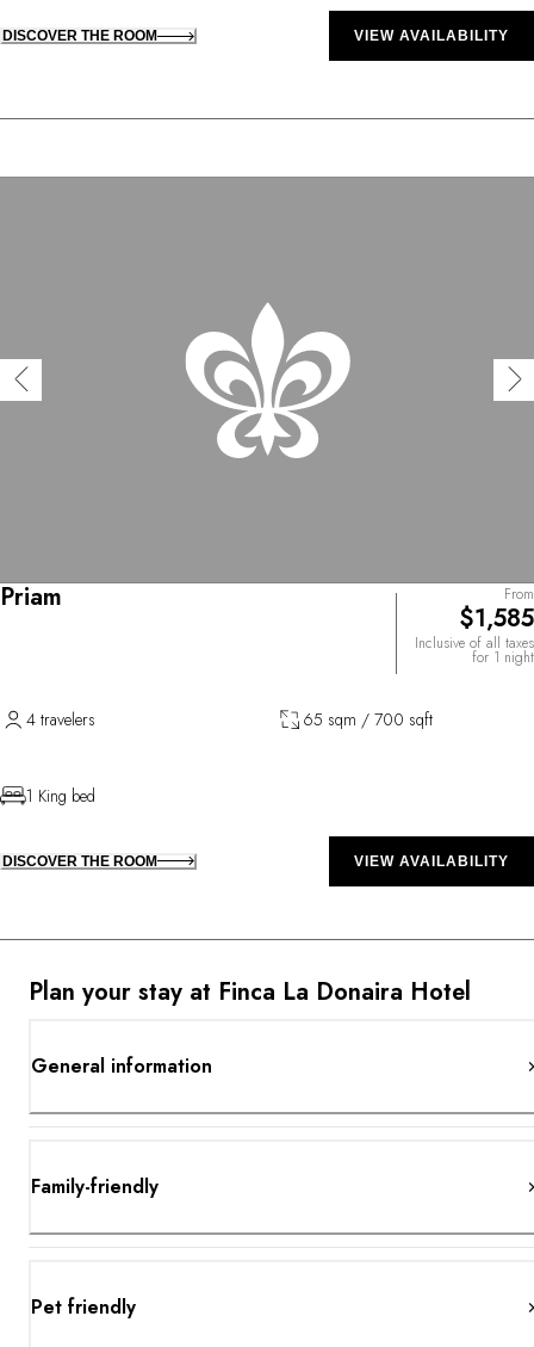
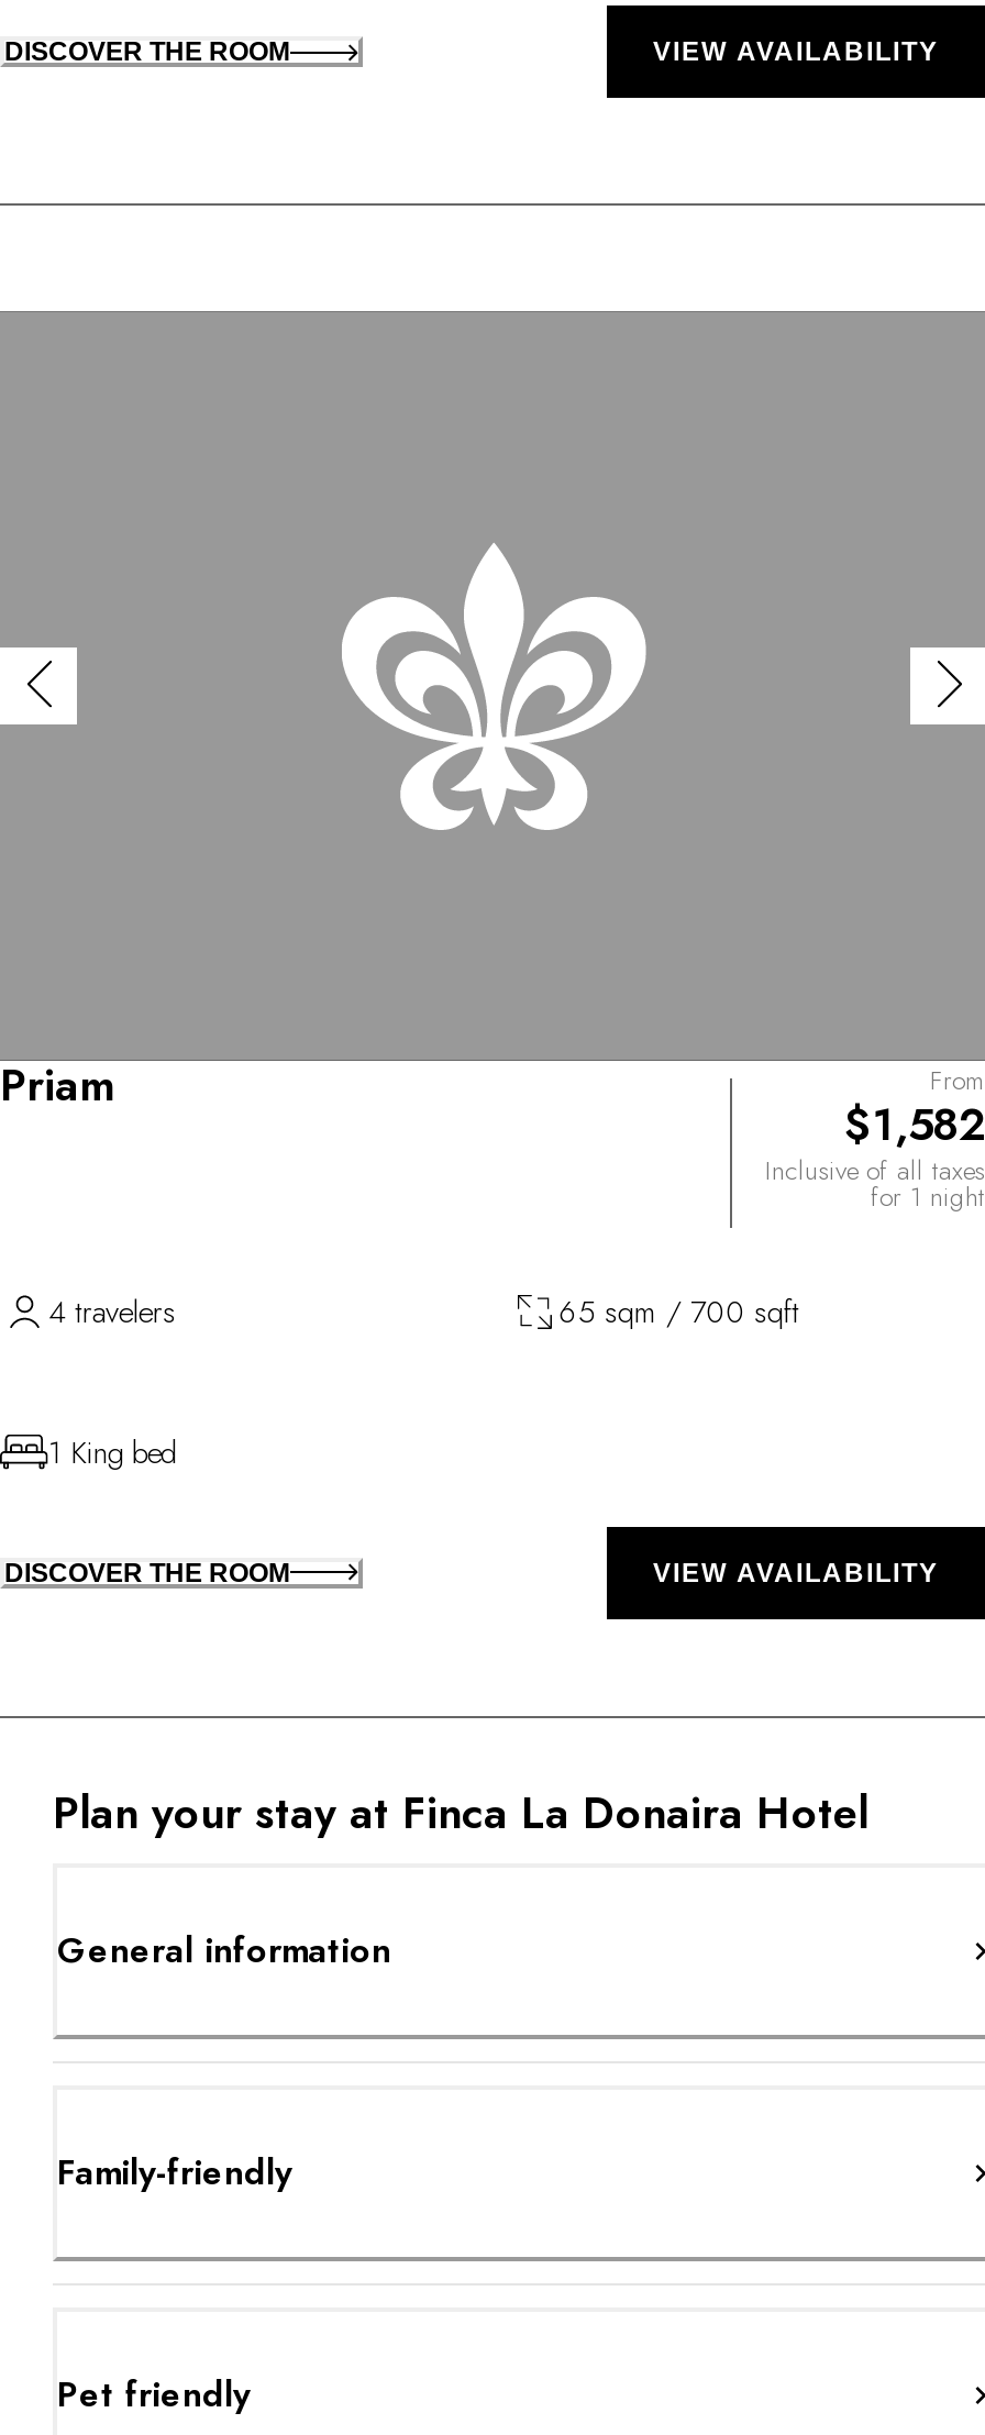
- $1,585
+ $1,582
